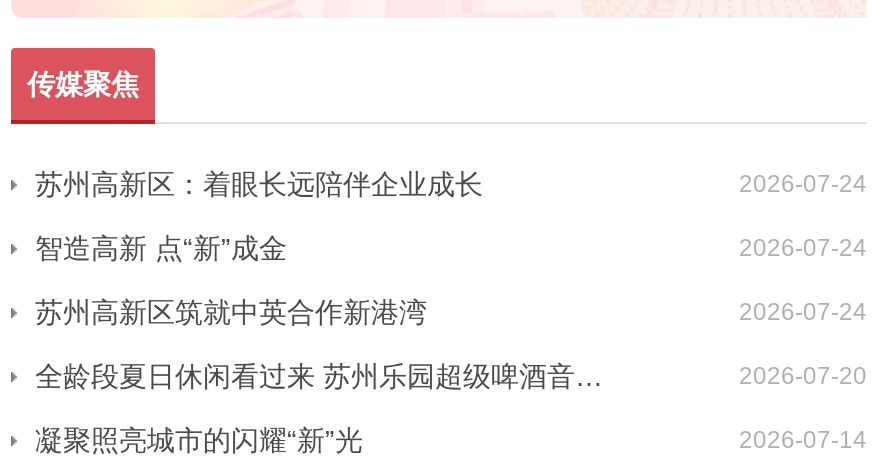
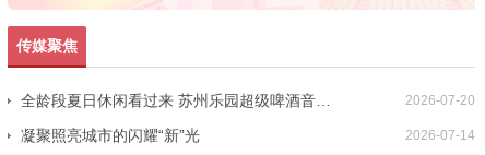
- 苏州高新区：着眼长远陪伴企业成长
- 2026-07-24
- 智造高新 点“新”成金
- 2026-07-24
- 苏州高新区筑就中英合作新港湾
- 2026-07-24
